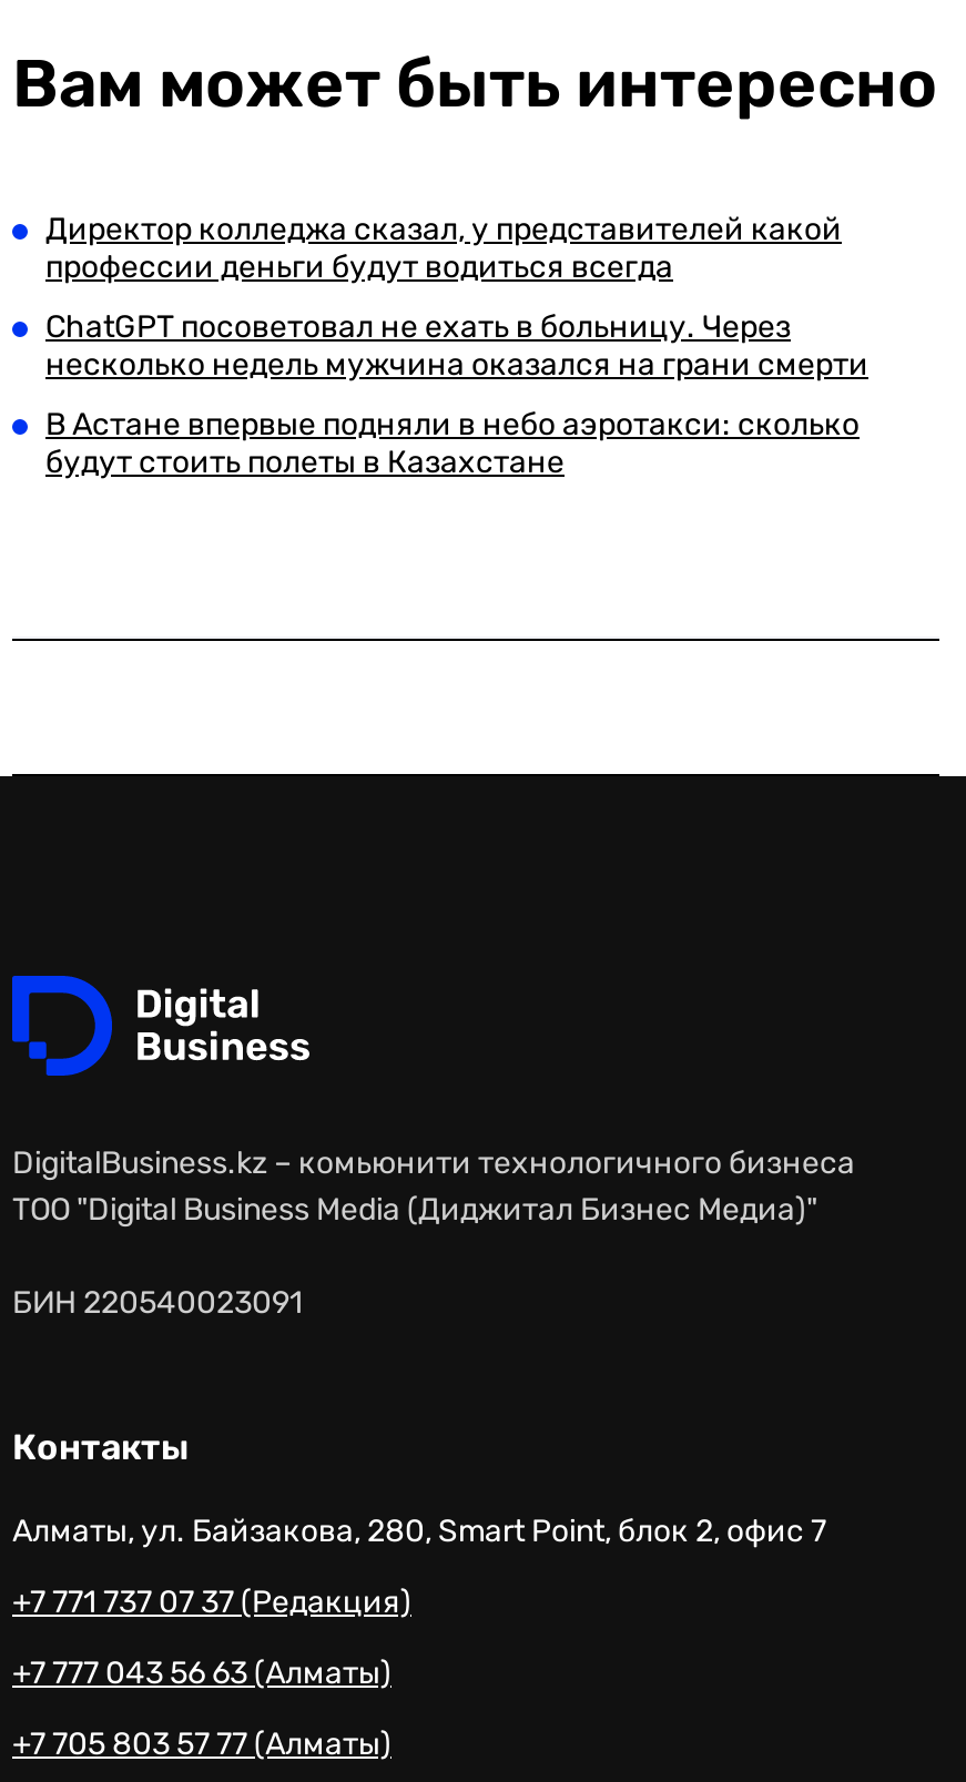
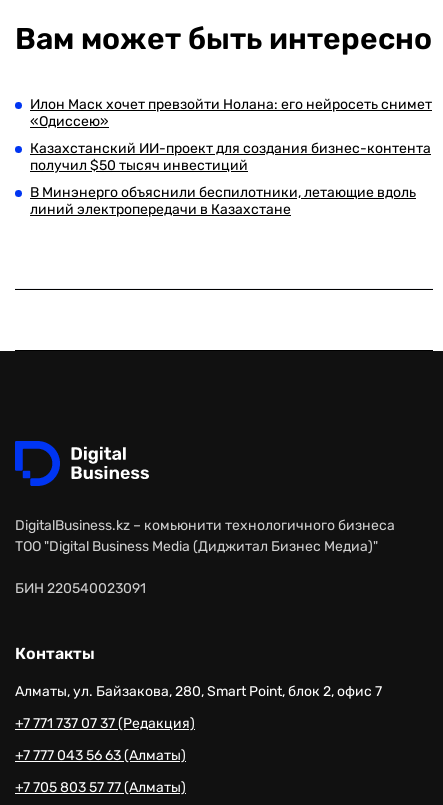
- Директор колледжа сказал, у представителей какой
- профессии деньги будут водиться всегда
+ Илон Маск хочет превзойти Нолана: его нейросеть снимет
+ «Одиссею»

- ChatGPT посоветовал не ехать в больницу. Через
- несколько недель мужчина оказался на грани смерти
+ Казахстанский ИИ-проект для создания бизнес-контента
+ получил $50 тысяч инвестиций

- В Астане впервые подняли в небо аэротакси: сколько
- будут стоить полеты в Казахстане
+ В Минэнерго объяснили беспилотники, летающие вдоль
+ линий электропередачи в Казахстане
